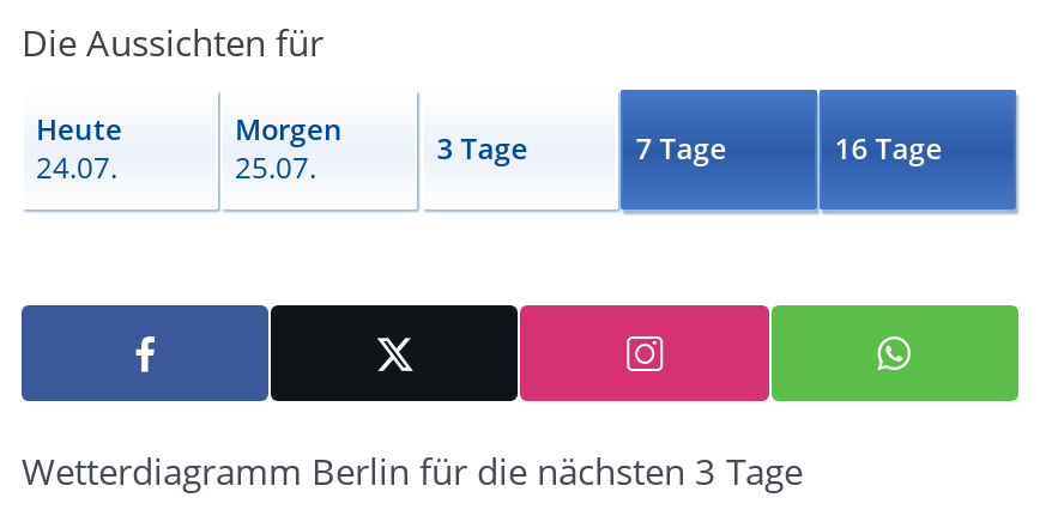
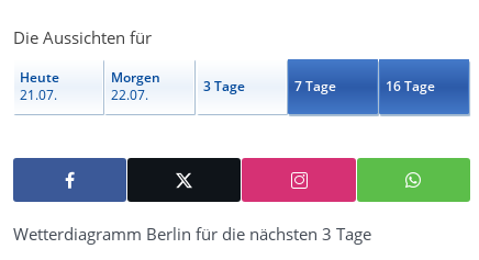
- 24.07.
+ 21.07.

- 25.07.
+ 22.07.
